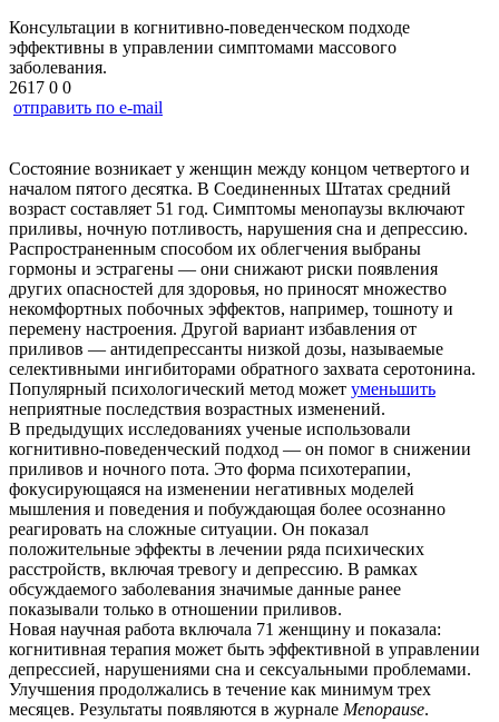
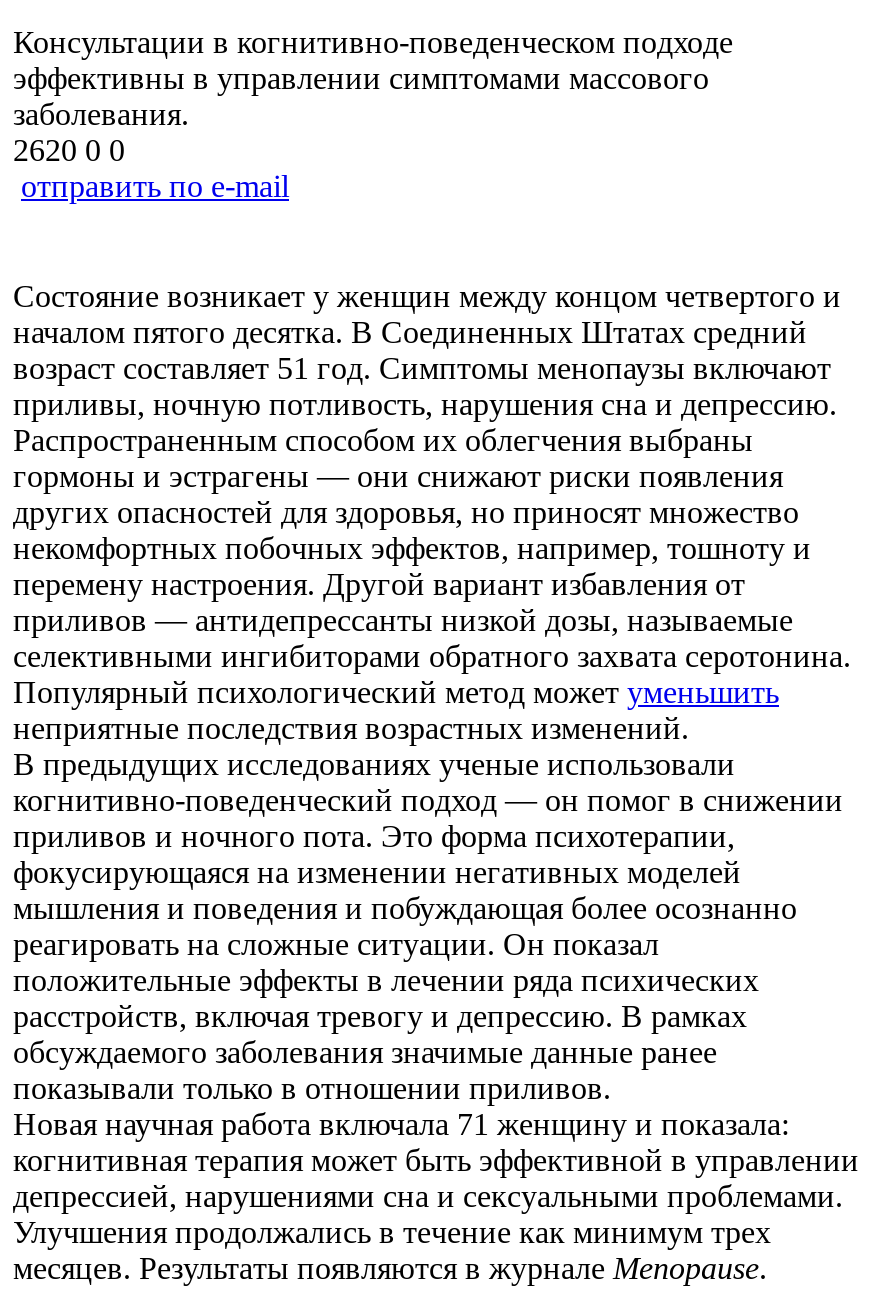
- 2617 0 0
+ 2620 0 0
